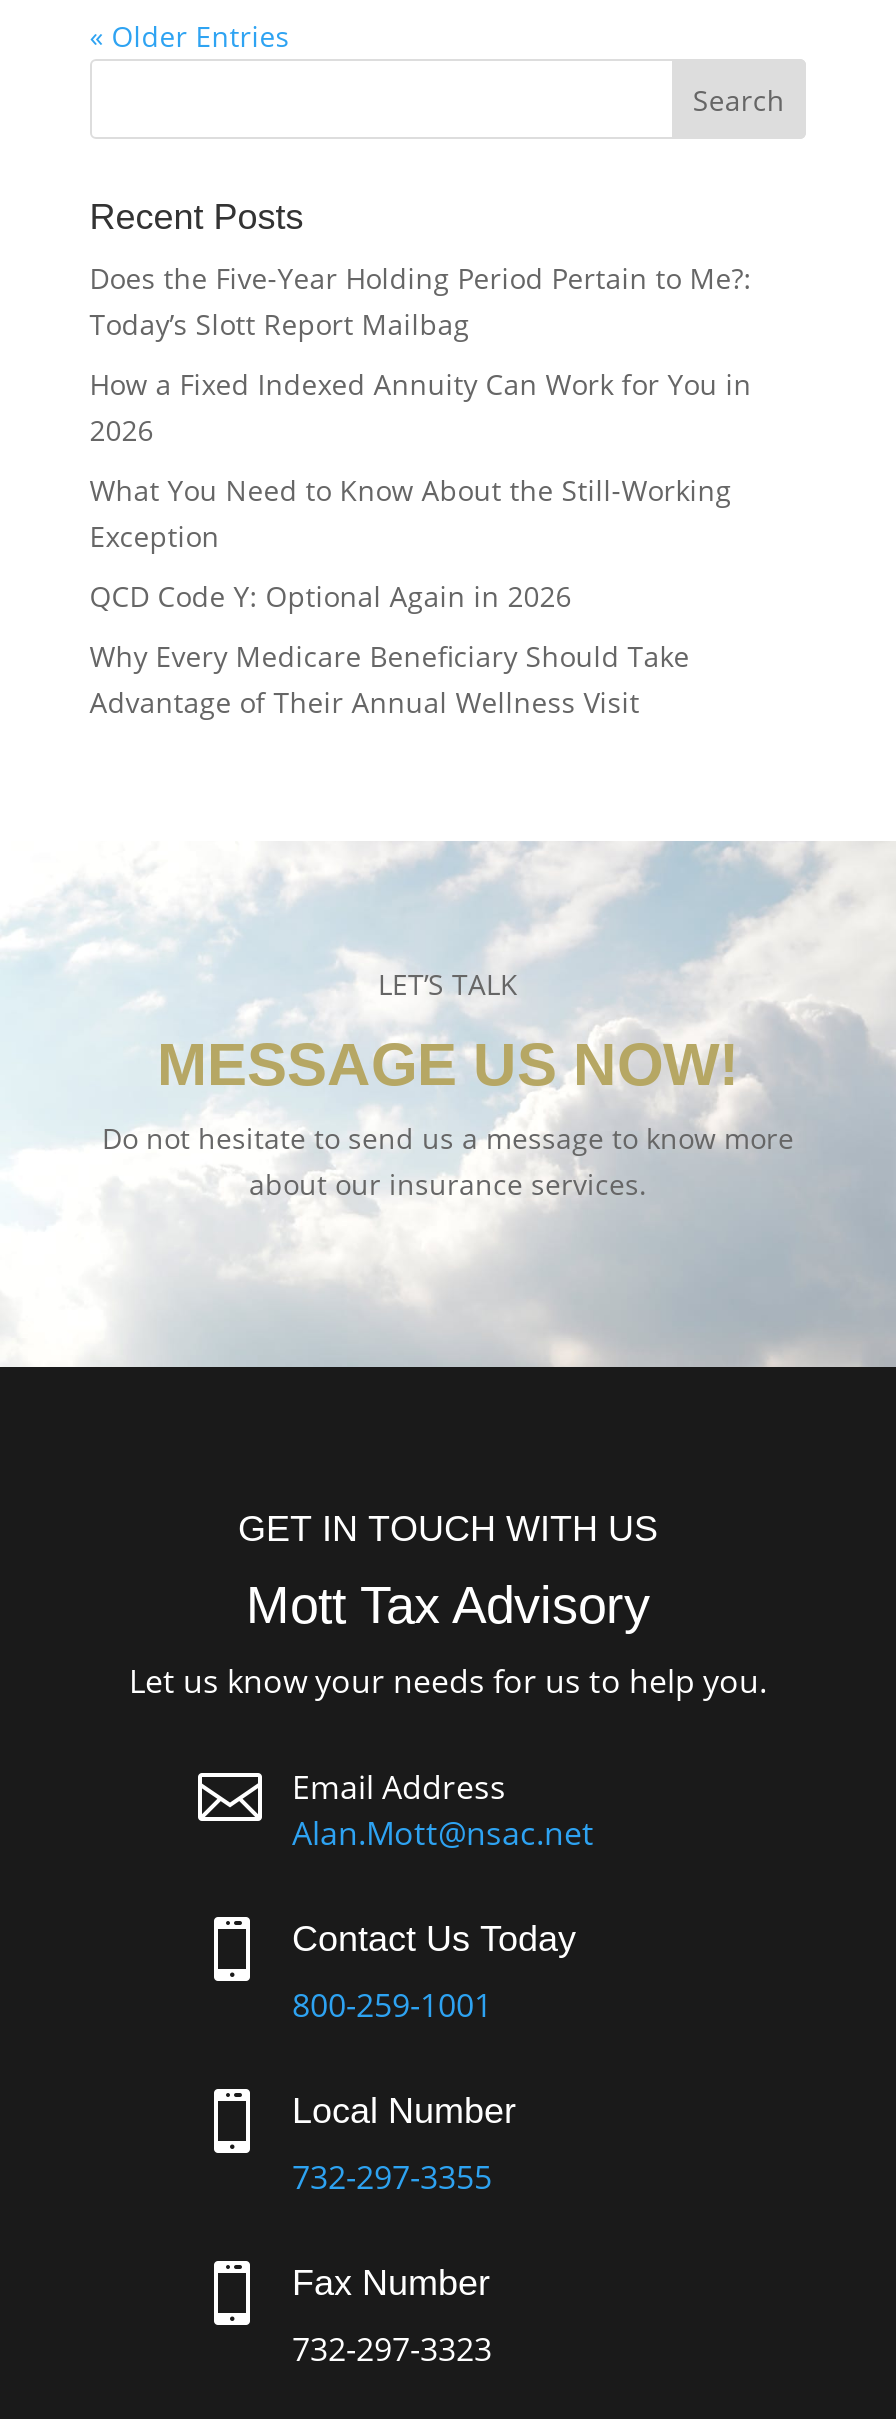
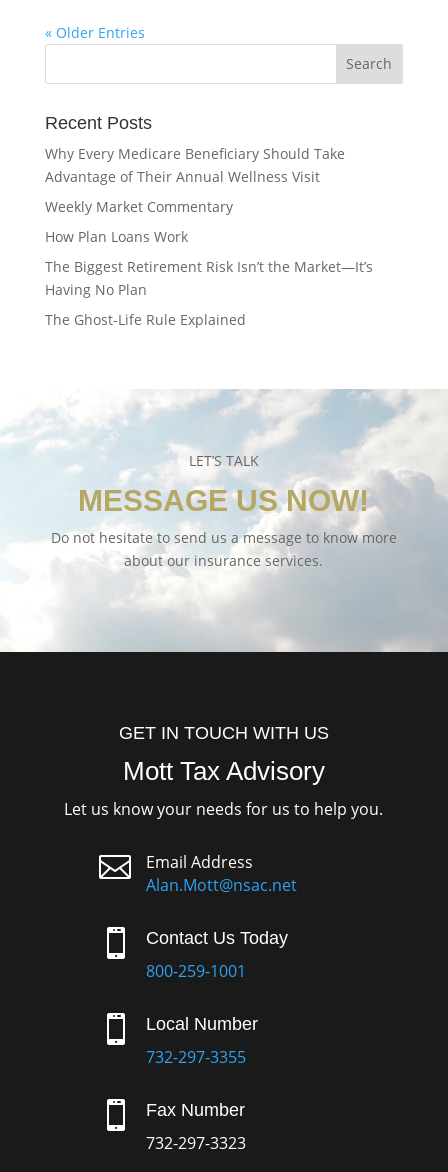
- Does the Five-Year Holding Period Pertain to Me?:
- Today’s Slott Report Mailbag
- How a Fixed Indexed Annuity Can Work for You in
- 2026
- What You Need to Know About the Still-Working
- Exception
- QCD Code Y: Optional Again in 2026

moved up: Why Every Medicare Beneficiary Should Take | Advantage of Their Annual Wellness Visit

+ Weekly Market Commentary
+ How Plan Loans Work
+ The Biggest Retirement Risk Isn’t the Market—It’s
+ Having No Plan
+ The Ghost-Life Rule Explained
